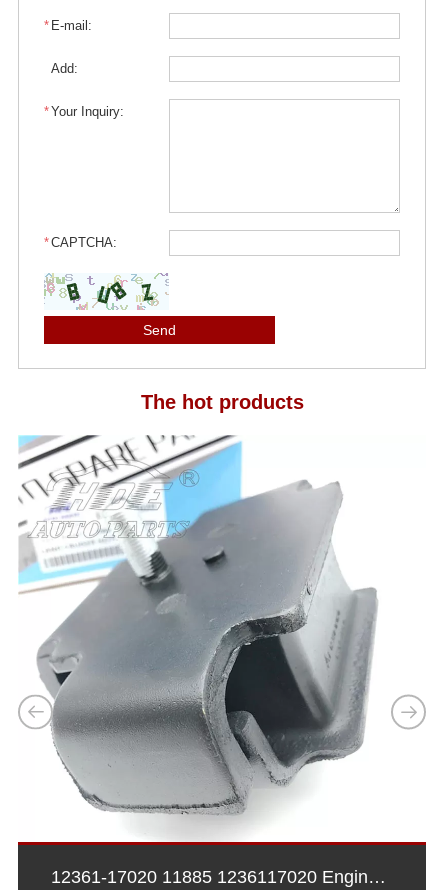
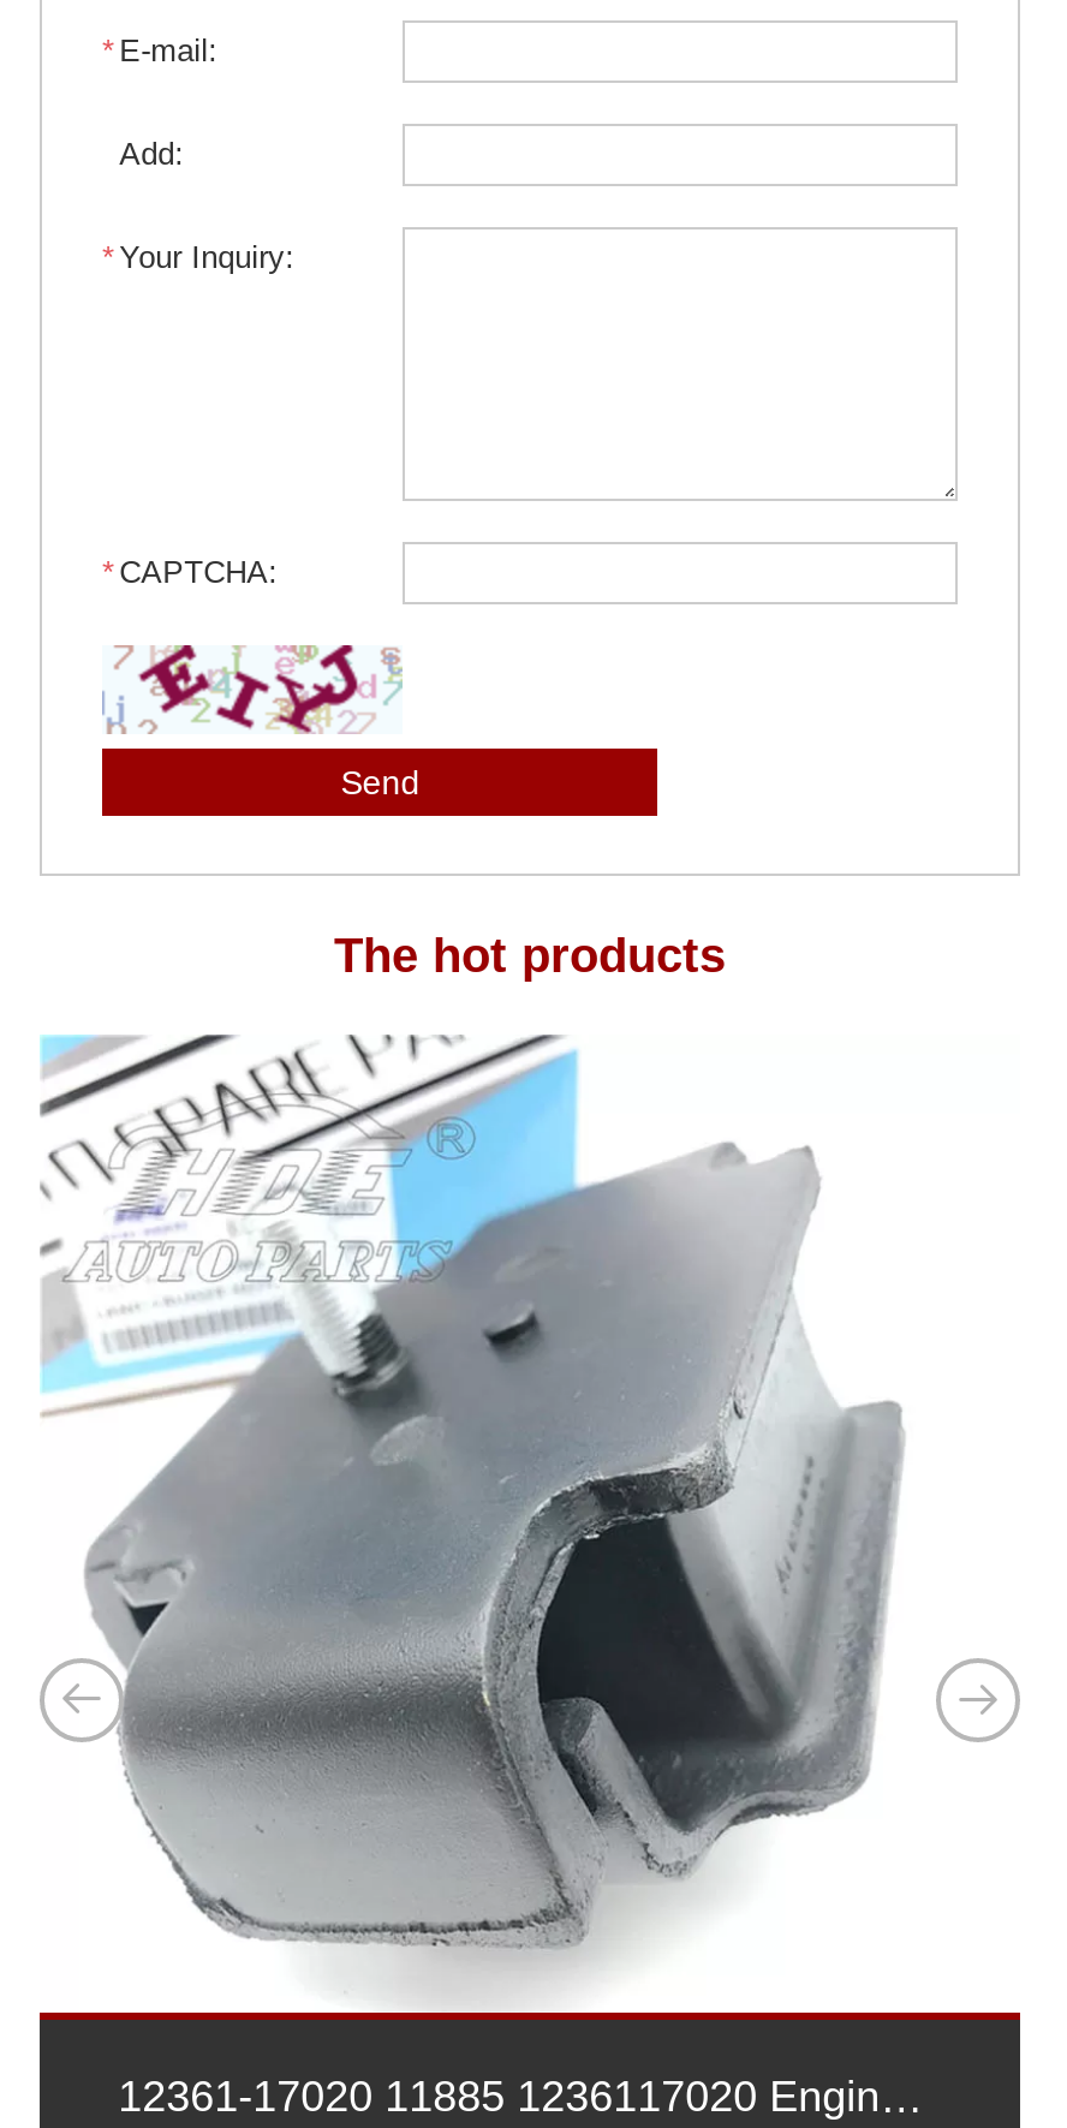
- [image]
+ [image]
